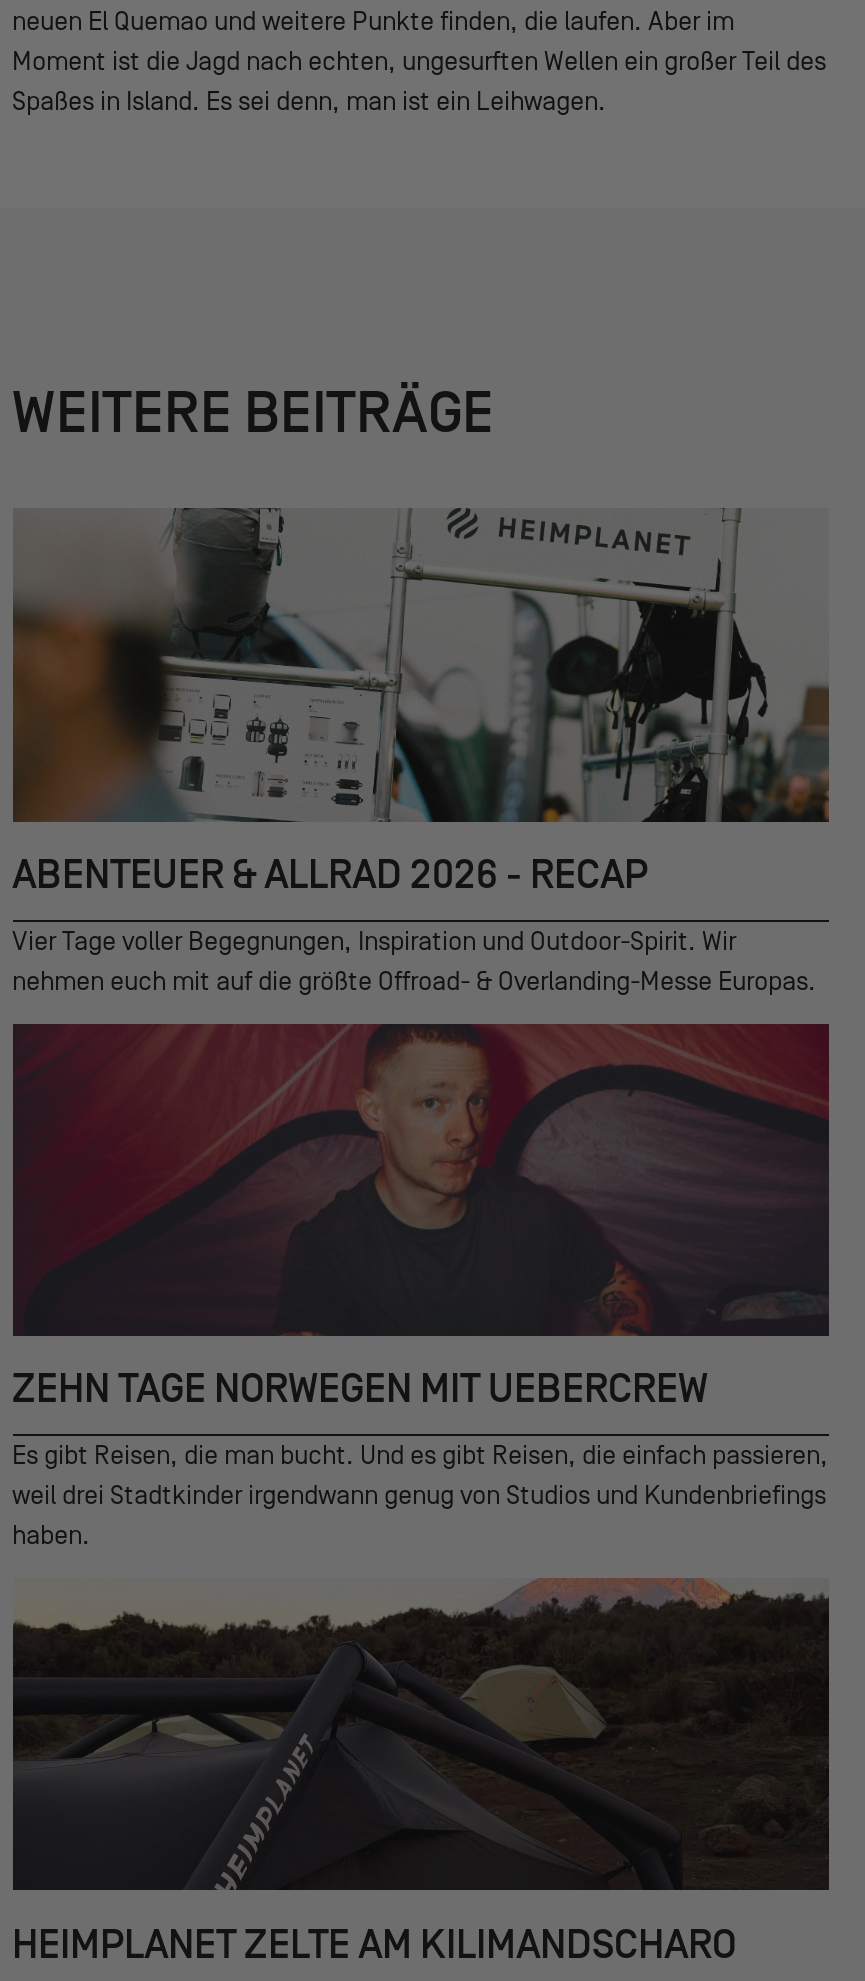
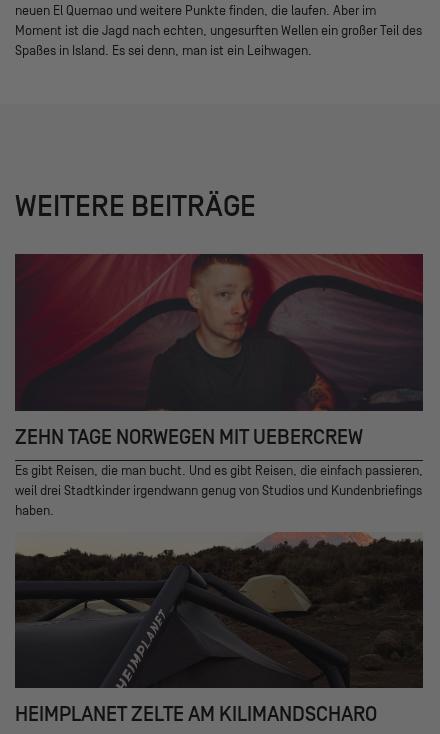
- [image]
- ABENTEUER & ALLRAD 2026 - RECAP
- Vier Tage voller Begegnungen, Inspiration und Outdoor-Spirit. Wir
- nehmen euch mit auf die größte Offroad- & Overlanding-Messe Europas.
